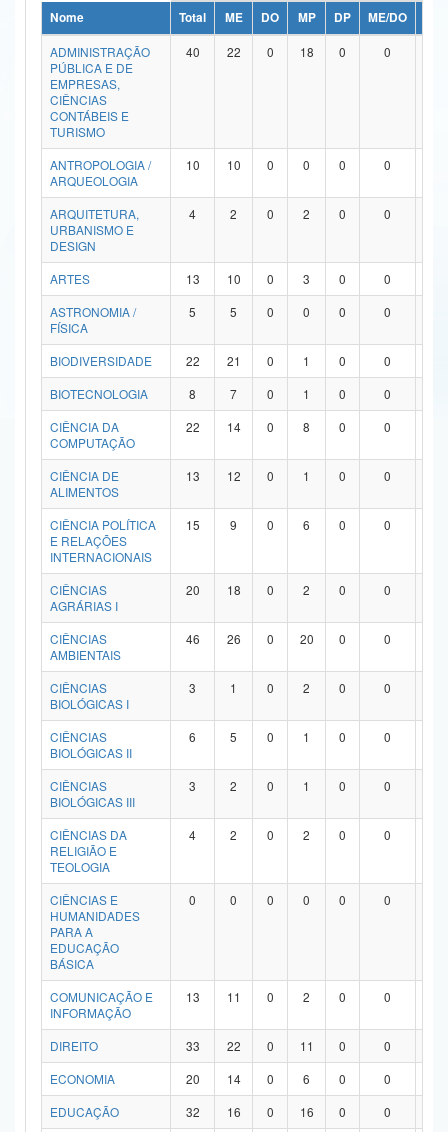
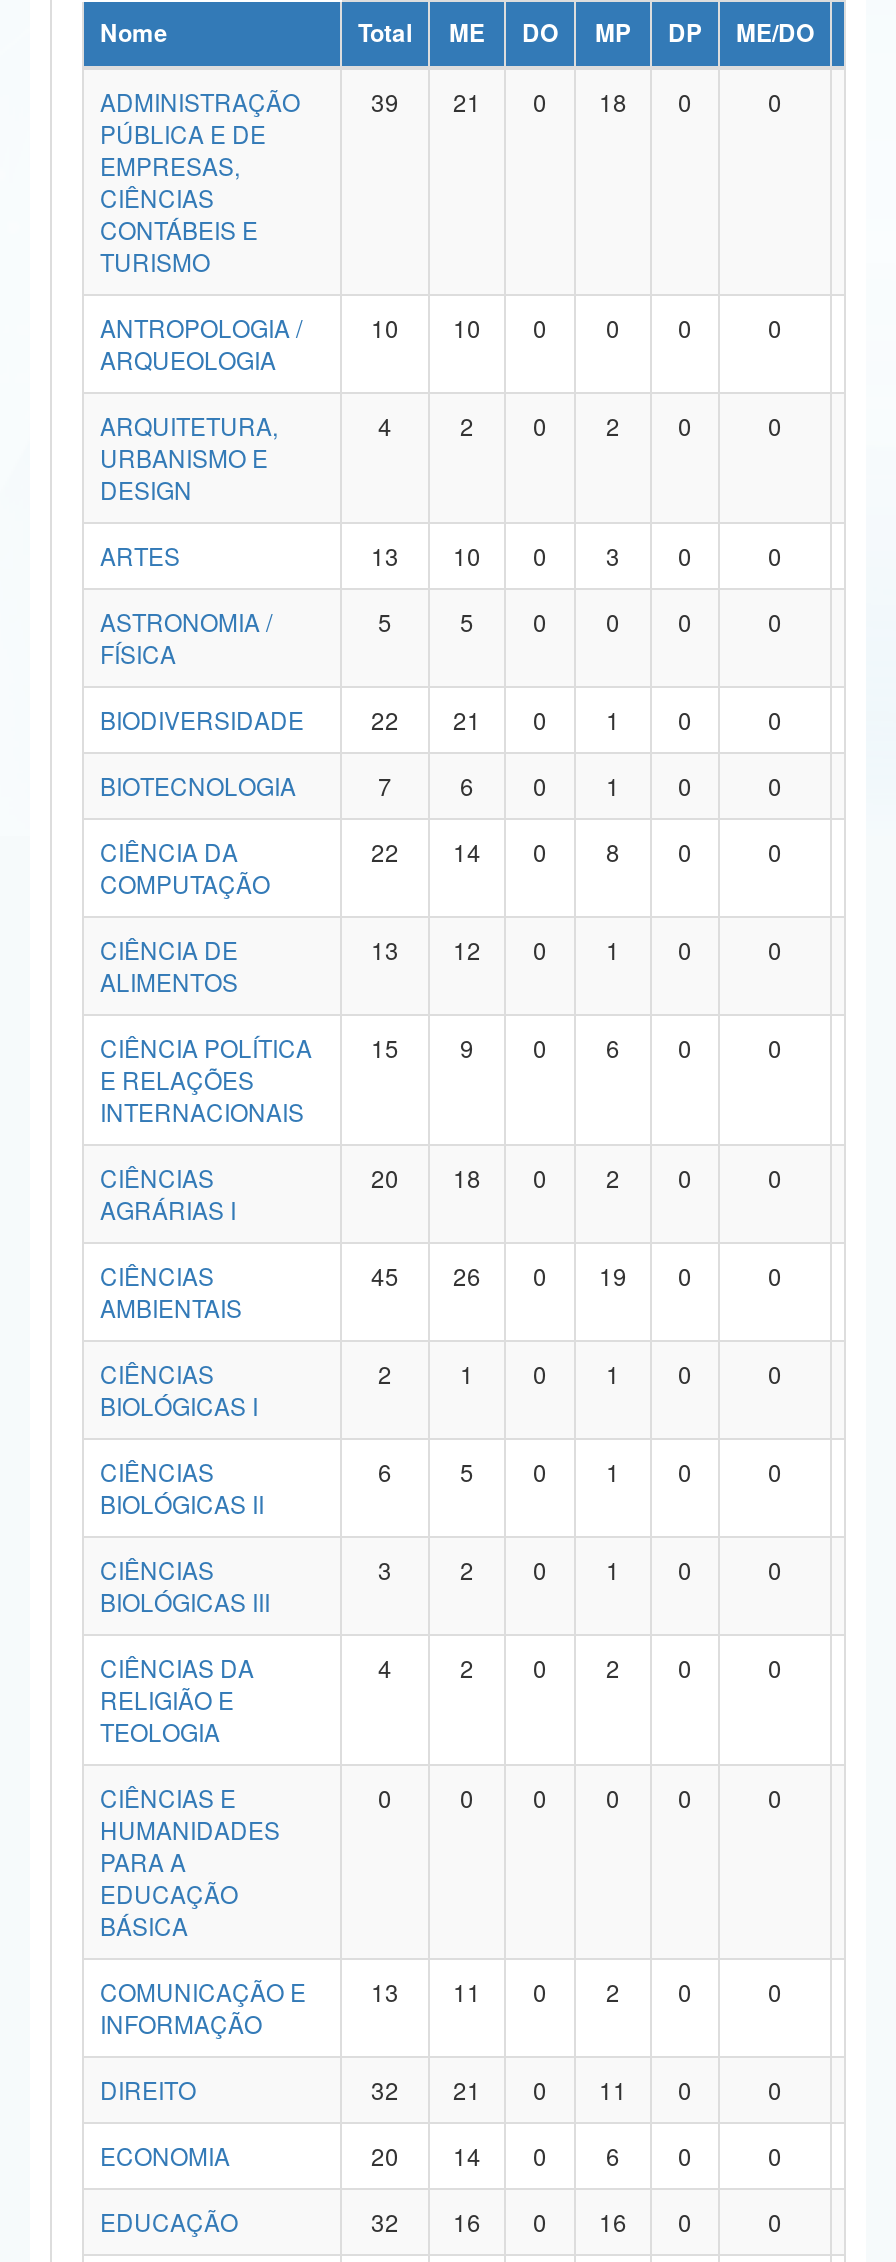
- 40
+ 39

- 22
+ 21

- 8

+ 6

- 46
+ 45

- 20
+ 19

- 3
+ 2

- 2
+ 1

- 33
+ 32

- 22
+ 21
